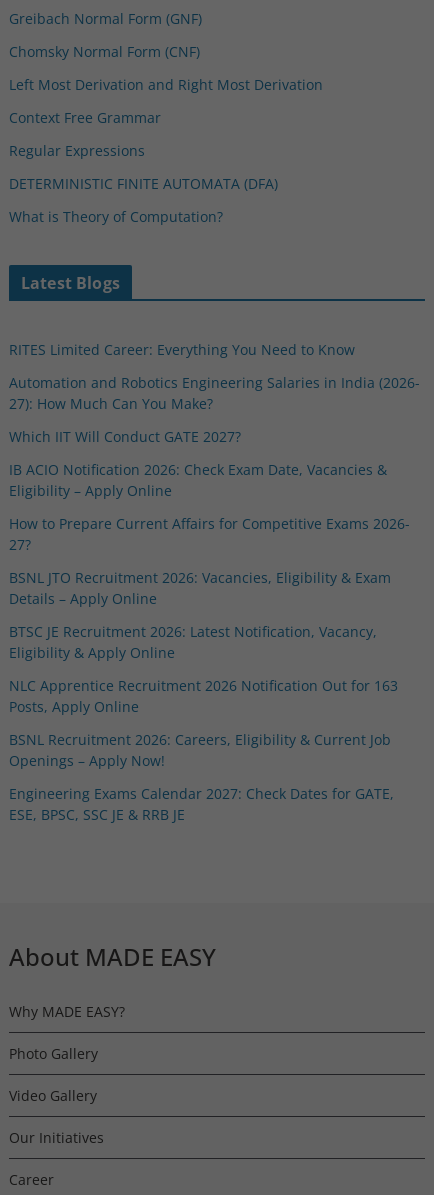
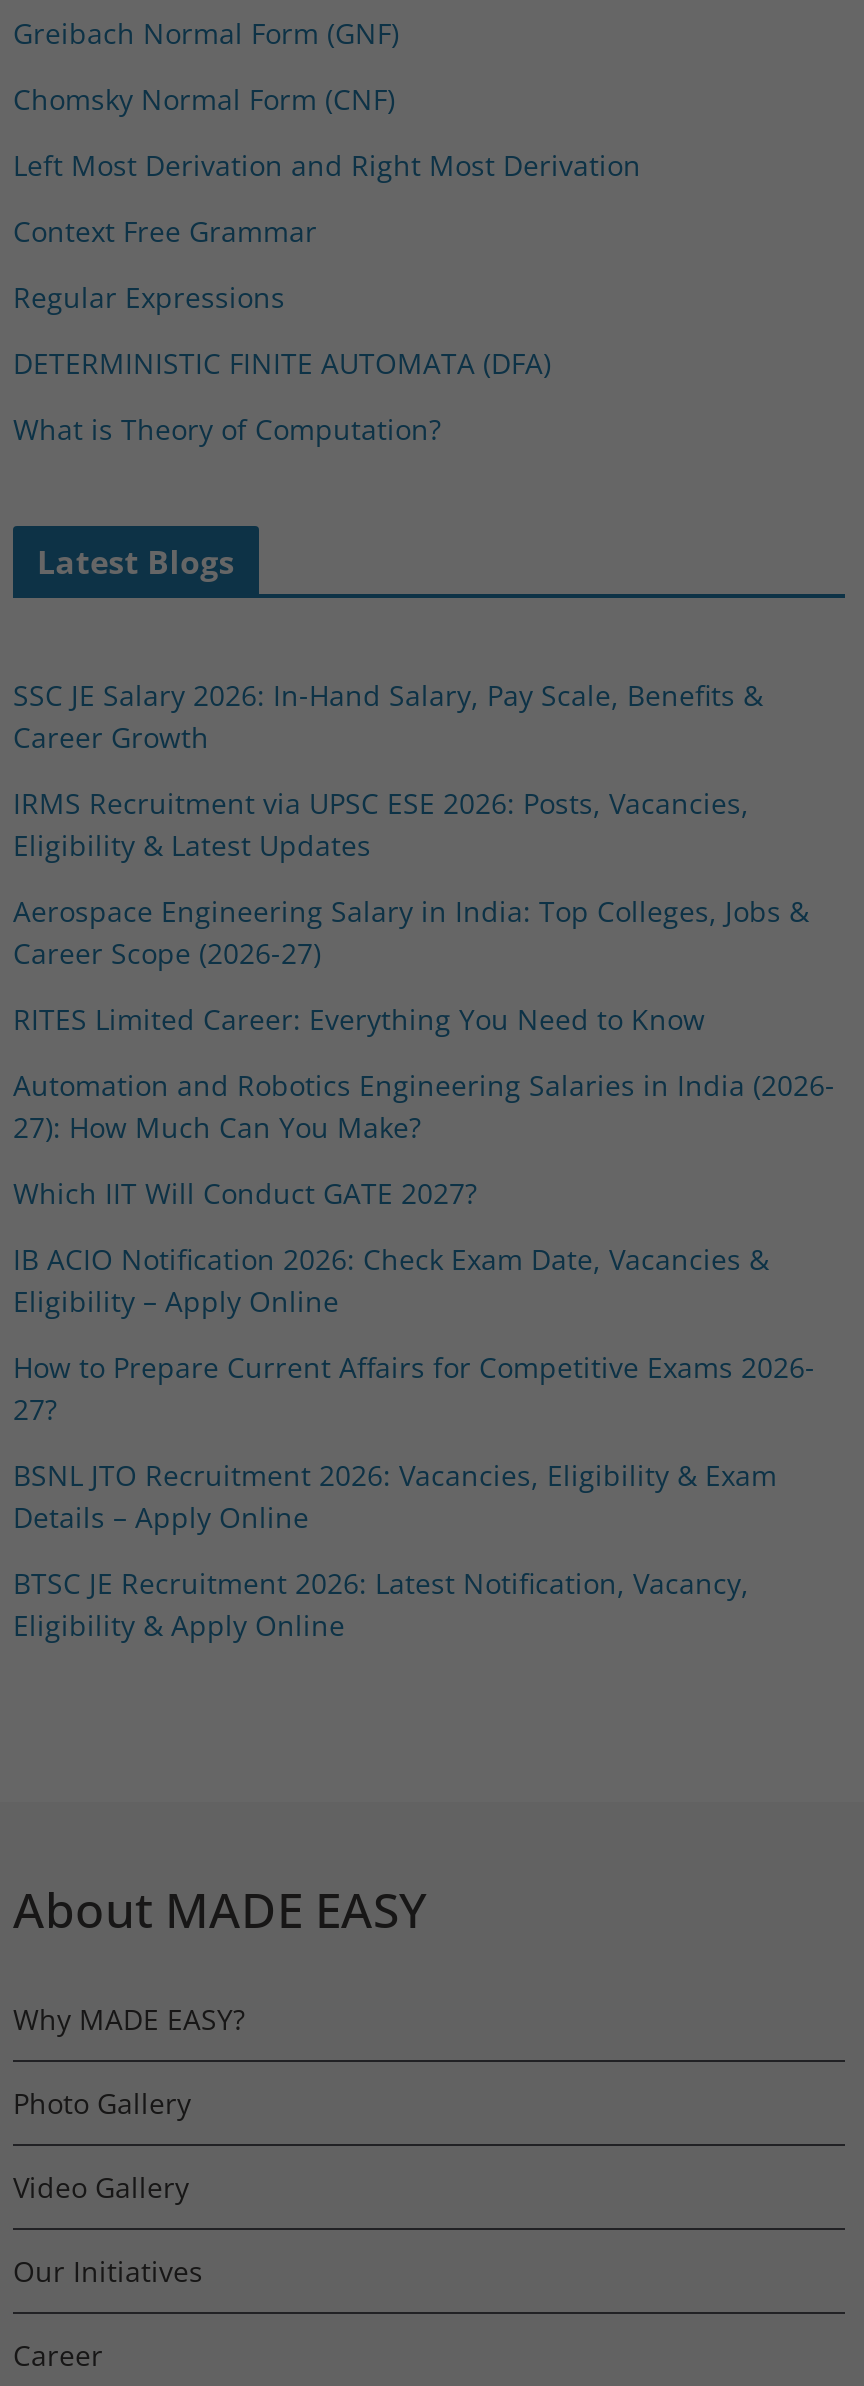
+ SSC JE Salary 2026: In-Hand Salary, Pay Scale, Benefits &
+ Career Growth
+ IRMS Recruitment via UPSC ESE 2026: Posts, Vacancies,
+ Eligibility & Latest Updates
+ Aerospace Engineering Salary in India: Top Colleges, Jobs &
+ Career Scope (2026-27)

moved down: RITES Limited Career: Everything You Need to Know | Automation and Robotics Engineering Salaries in India (2026- | 27): How Much Can You Make? | ... | BTSC JE Recruitment 2026: Latest Notification, Vacancy, | Eligibility & Apply Online

- NLC Apprentice Recruitment 2026 Notification Out for 163
- Posts, Apply Online
- BSNL Recruitment 2026: Careers, Eligibility & Current Job
- Openings – Apply Now!
- Engineering Exams Calendar 2027: Check Dates for GATE,
- ESE, BPSC, SSC JE & RRB JE
